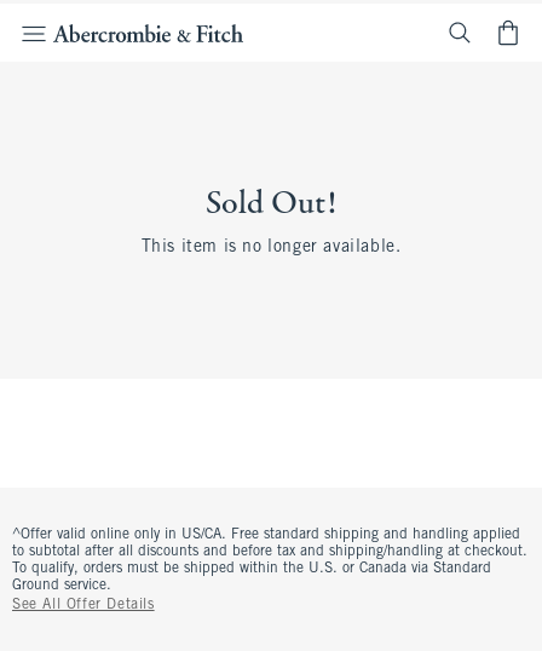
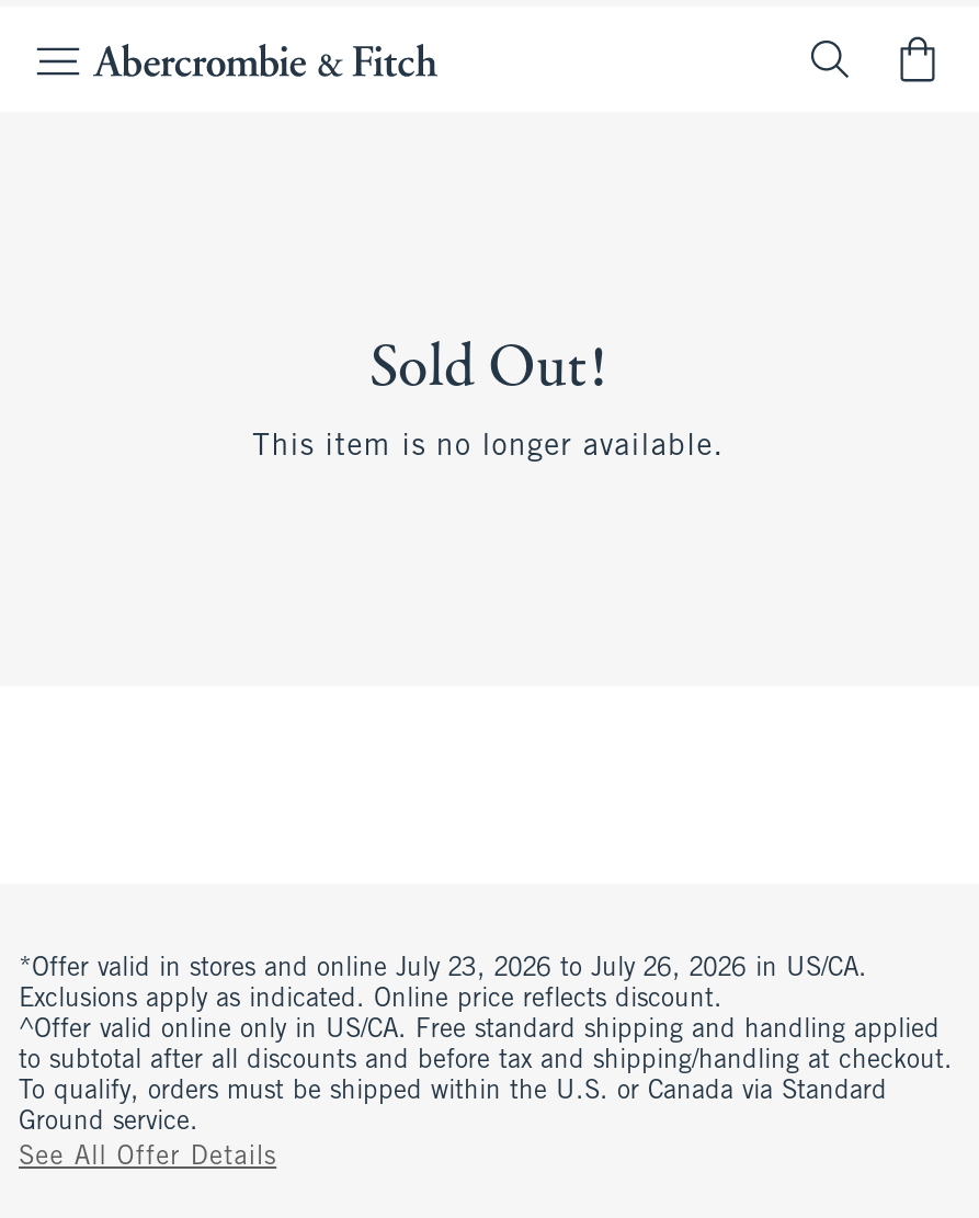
+ *Offer valid in stores and online July 23, 2026 to July 26, 2026 in US/CA.
+ Exclusions apply as indicated. Online price reflects discount.
